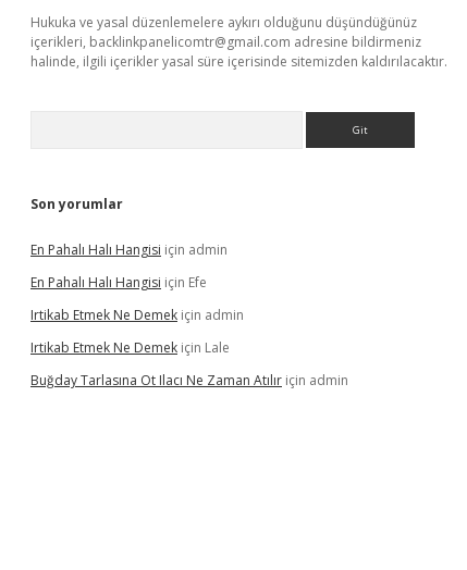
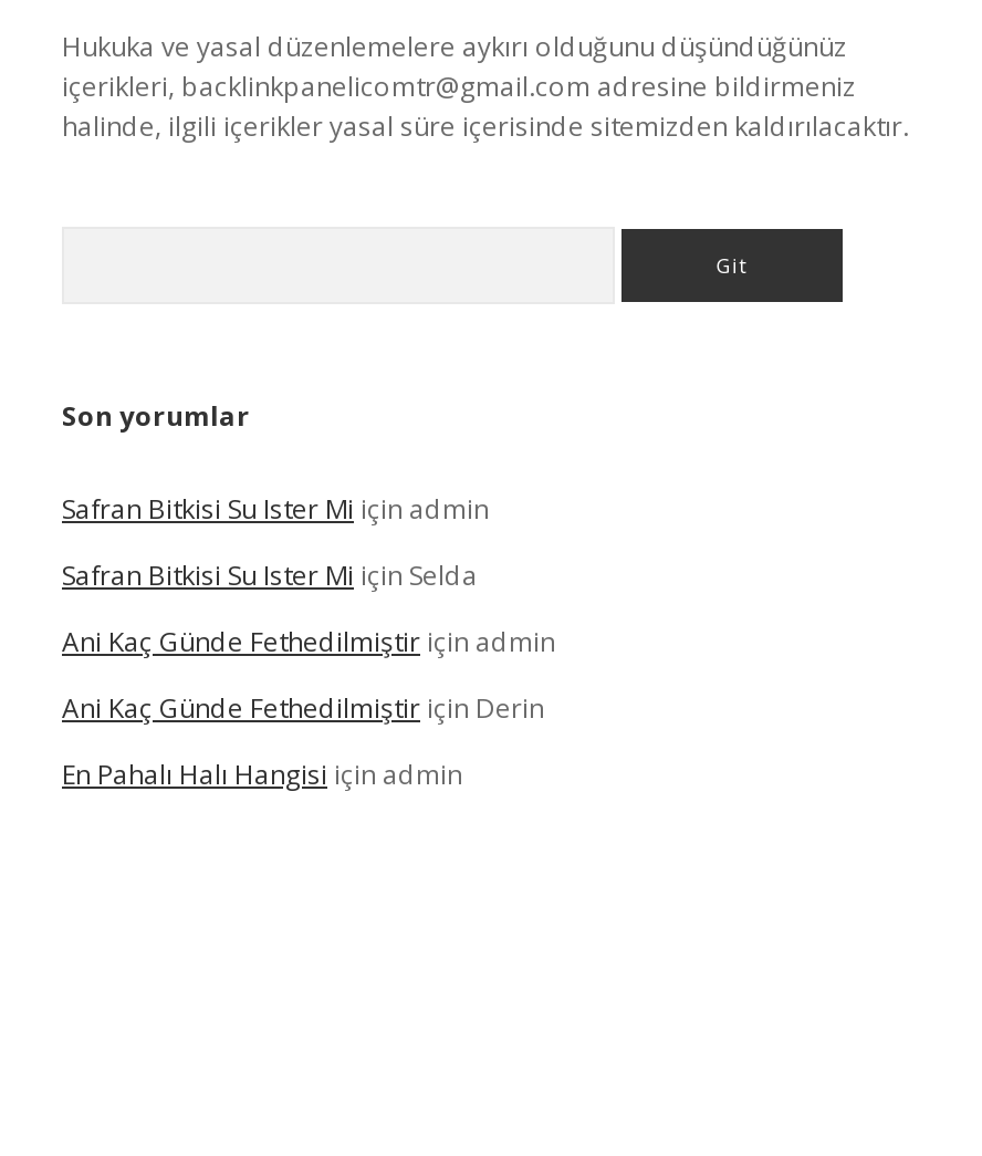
+ Safran Bitkisi Su Ister Mi için admin
+ Safran Bitkisi Su Ister Mi için Selda
+ Ani Kaç Günde Fethedilmiştir için admin
+ Ani Kaç Günde Fethedilmiştir için Derin

moved down: En Pahalı Halı Hangisi için admin

- En Pahalı Halı Hangisi için Efe
- Irtikab Etmek Ne Demek için admin
- Irtikab Etmek Ne Demek için Lale
- Buğday Tarlasına Ot Ilacı Ne Zaman Atılır için admin
